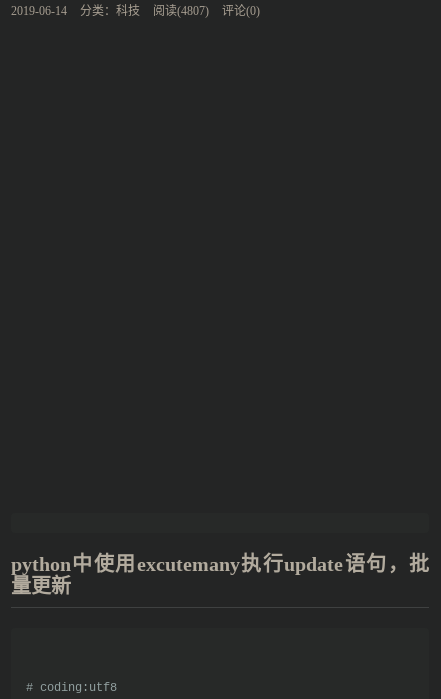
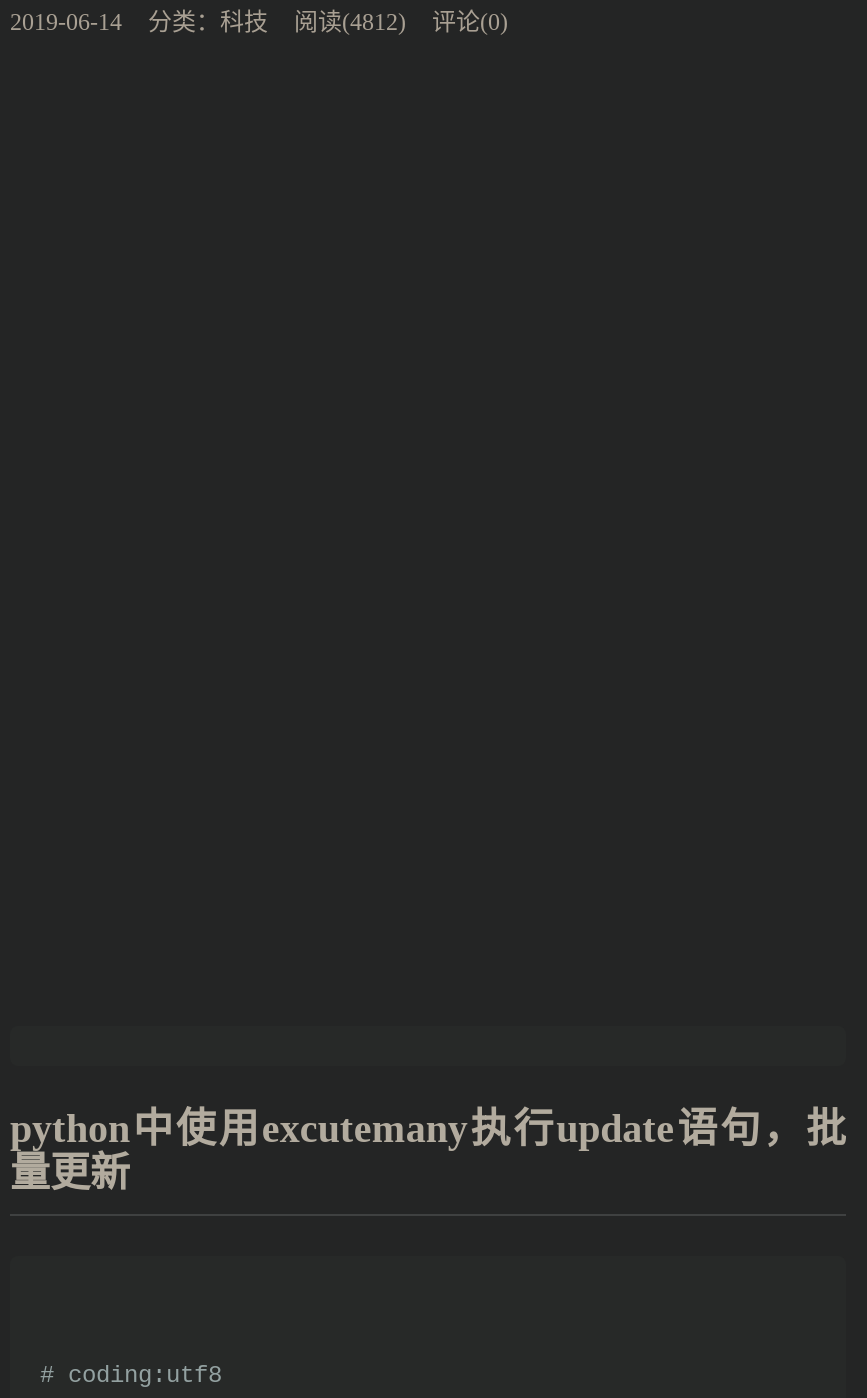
- 2019-06-14 分类：科技 阅读(4807) 评论(0)
+ 2019-06-14 分类：科技 阅读(4812) 评论(0)
